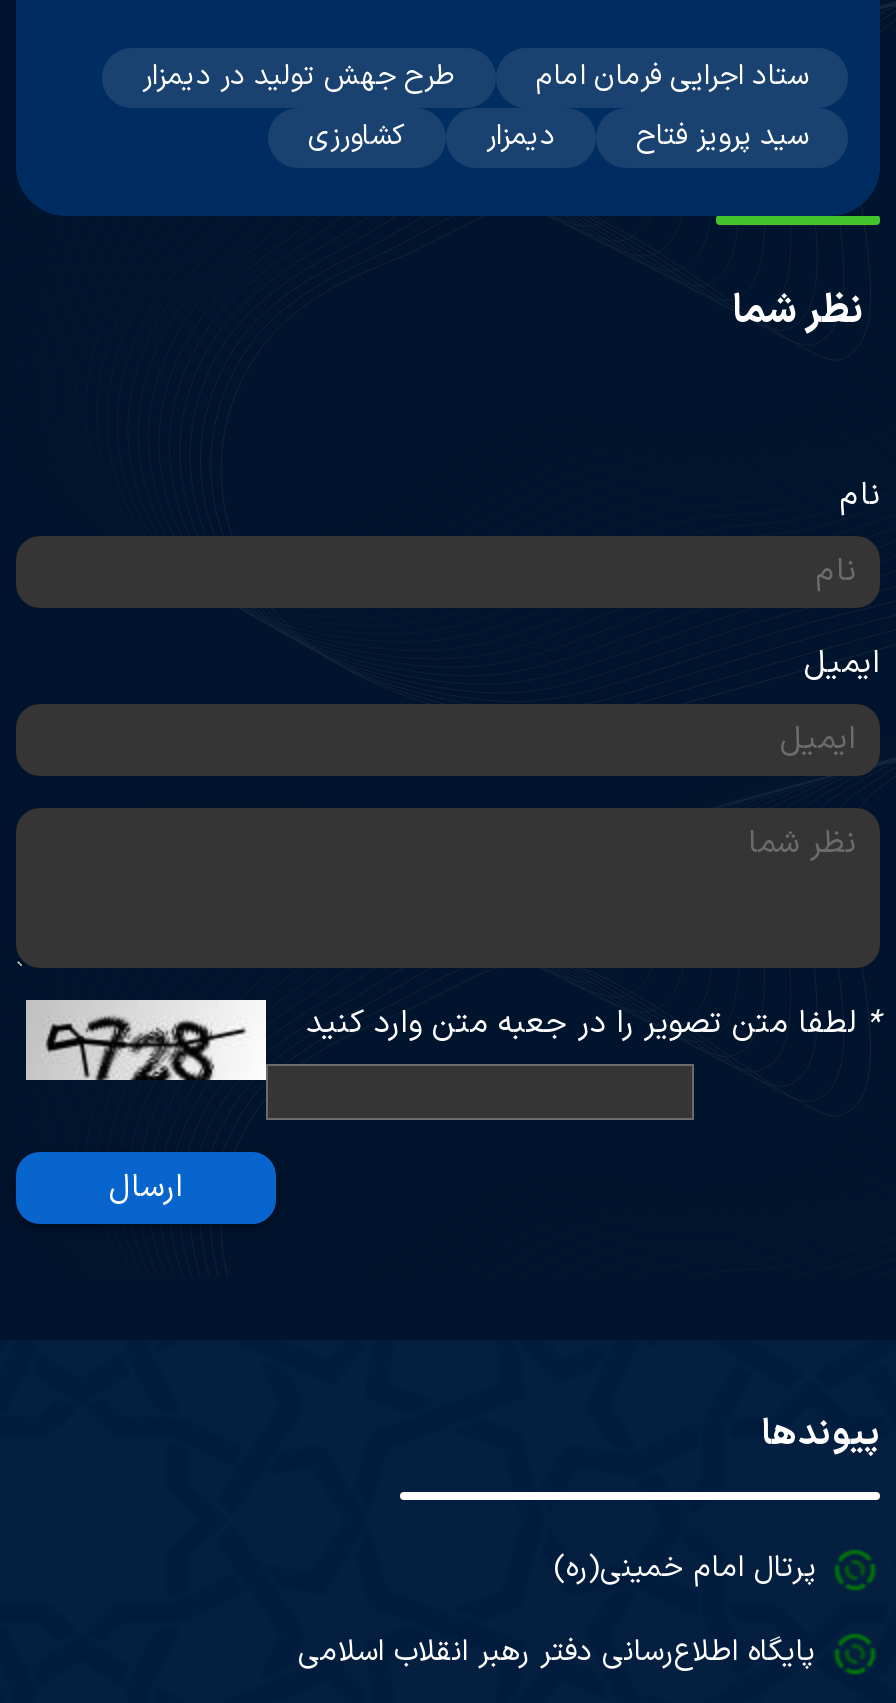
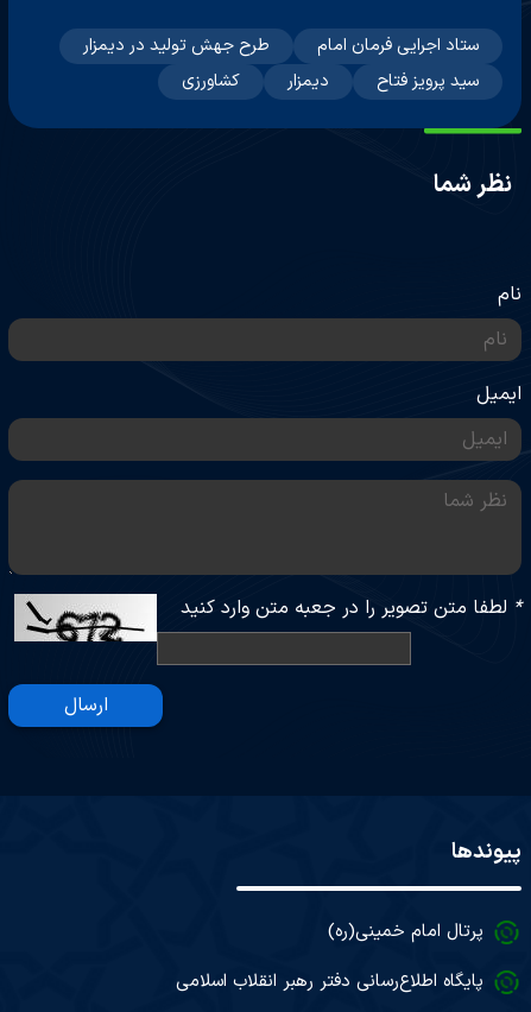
- [image]
+ [image]
